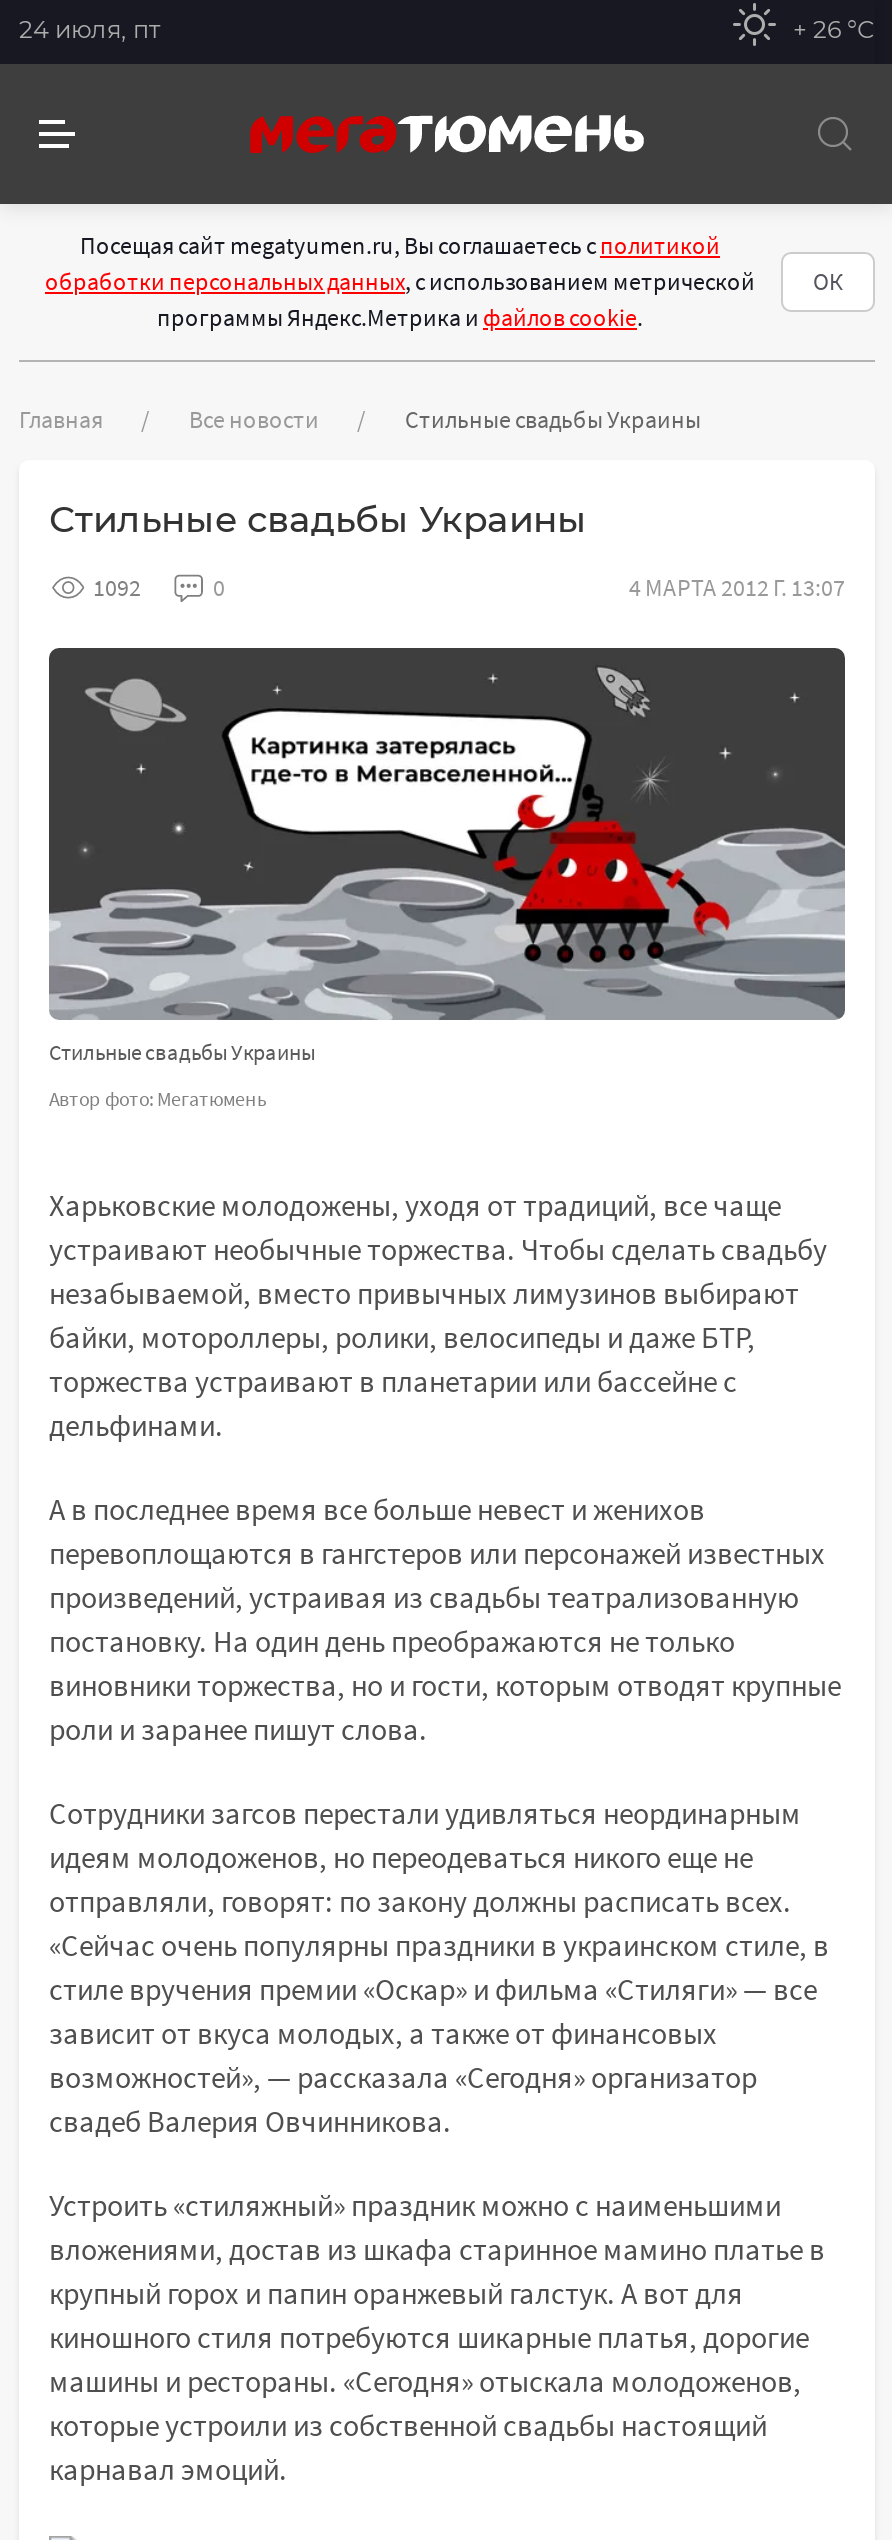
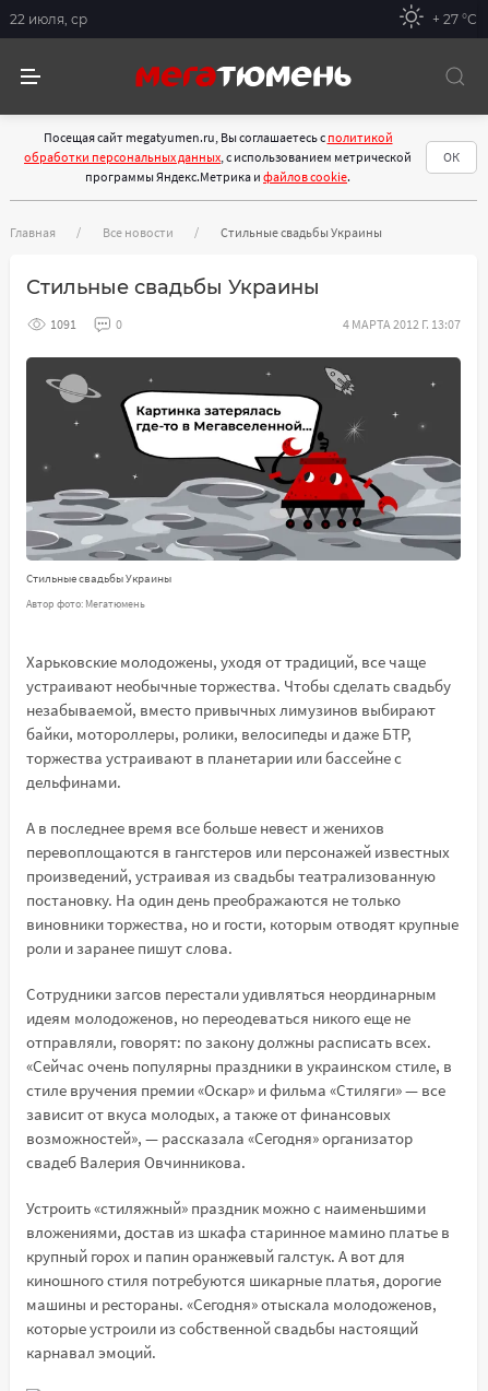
- 24 июля, пт
+ 22 июля, ср

- + 26 °С
+ + 27 °С

- 1092
+ 1091
